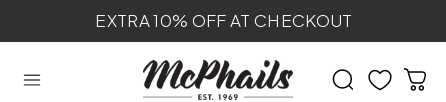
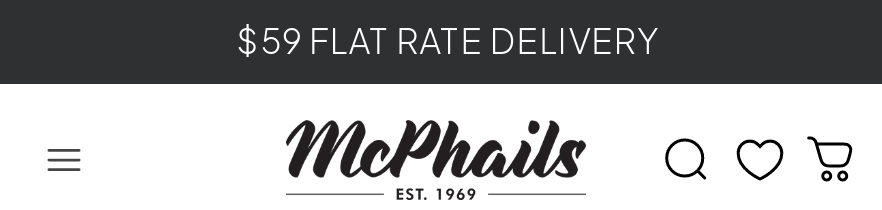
- EXTRA 10% OFF AT CHECKOUT
+ $59 FLAT RATE DELIVERY
